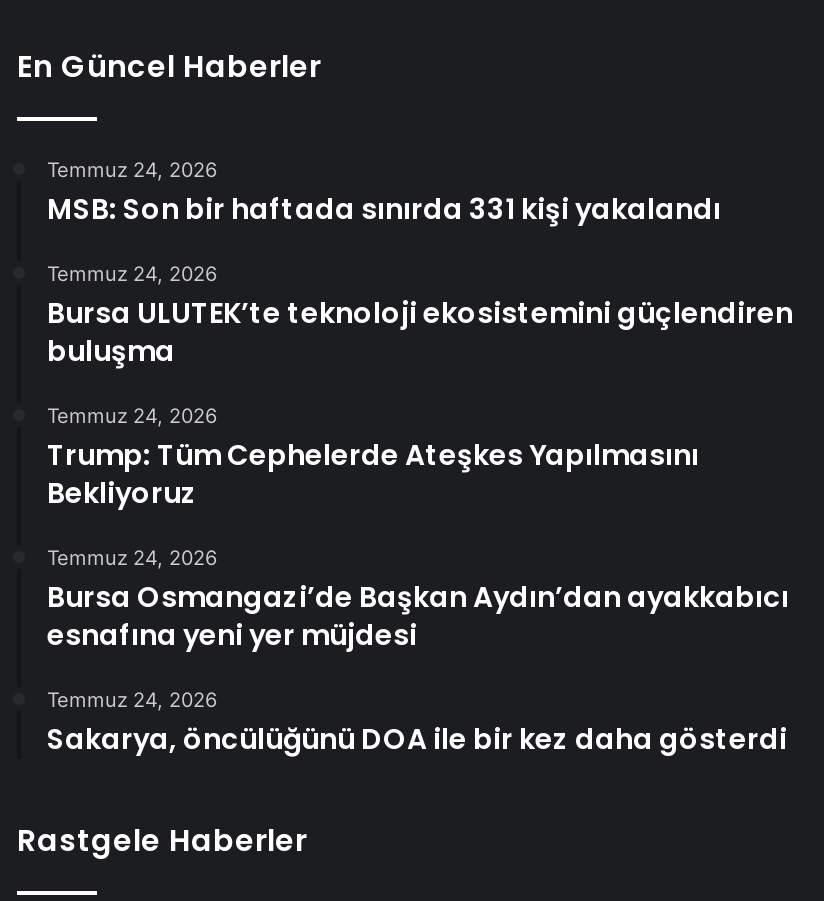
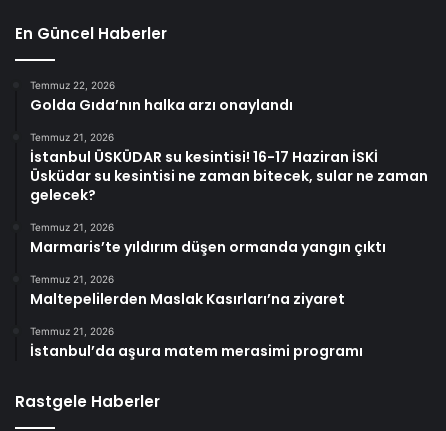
- Temmuz 24, 2026
- MSB: Son bir haftada sınırda 331 kişi yakalandı
+ Temmuz 22, 2026
+ Golda Gıda’nın halka arzı onaylandı

- Temmuz 24, 2026
- Bursa ULUTEK’te teknoloji ekosistemini güçlendiren
- buluşma
+ Temmuz 21, 2026
+ İstanbul ÜSKÜDAR su kesintisi! 16-17 Haziran İSKİ
+ Üsküdar su kesintisi ne zaman bitecek, sular ne zaman
+ gelecek?

- Temmuz 24, 2026
- Trump: Tüm Cephelerde Ateşkes Yapılmasını
- Bekliyoruz
+ Temmuz 21, 2026
+ Marmaris’te yıldırım düşen ormanda yangın çıktı

- Temmuz 24, 2026
- Bursa Osmangazi’de Başkan Aydın’dan ayakkabıcı
- esnafına yeni yer müjdesi
+ Temmuz 21, 2026
+ Maltepelilerden Maslak Kasırları’na ziyaret

- Temmuz 24, 2026
- Sakarya, öncülüğünü DOA ile bir kez daha gösterdi
+ Temmuz 21, 2026
+ İstanbul’da aşura matem merasimi programı
